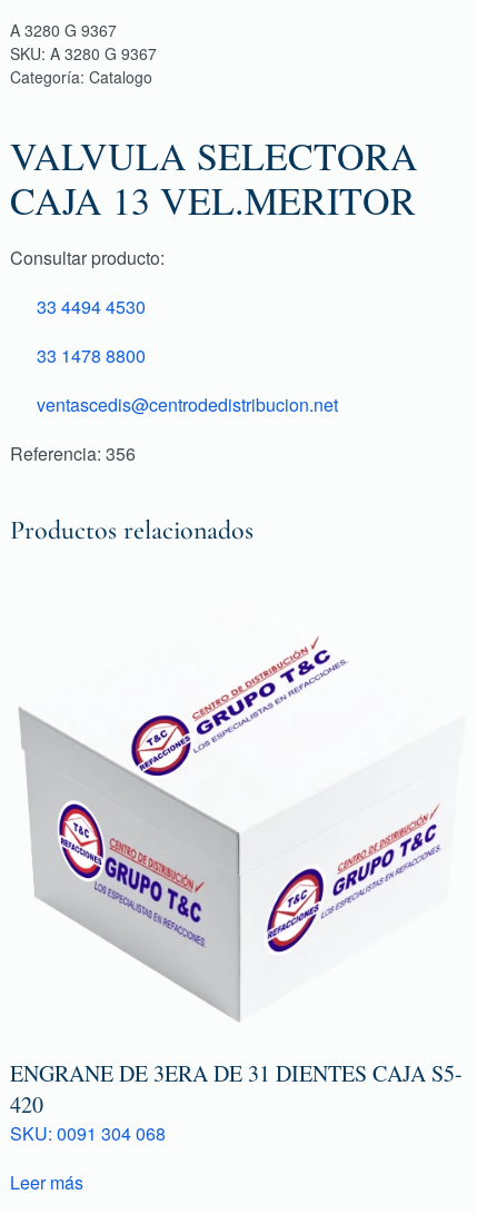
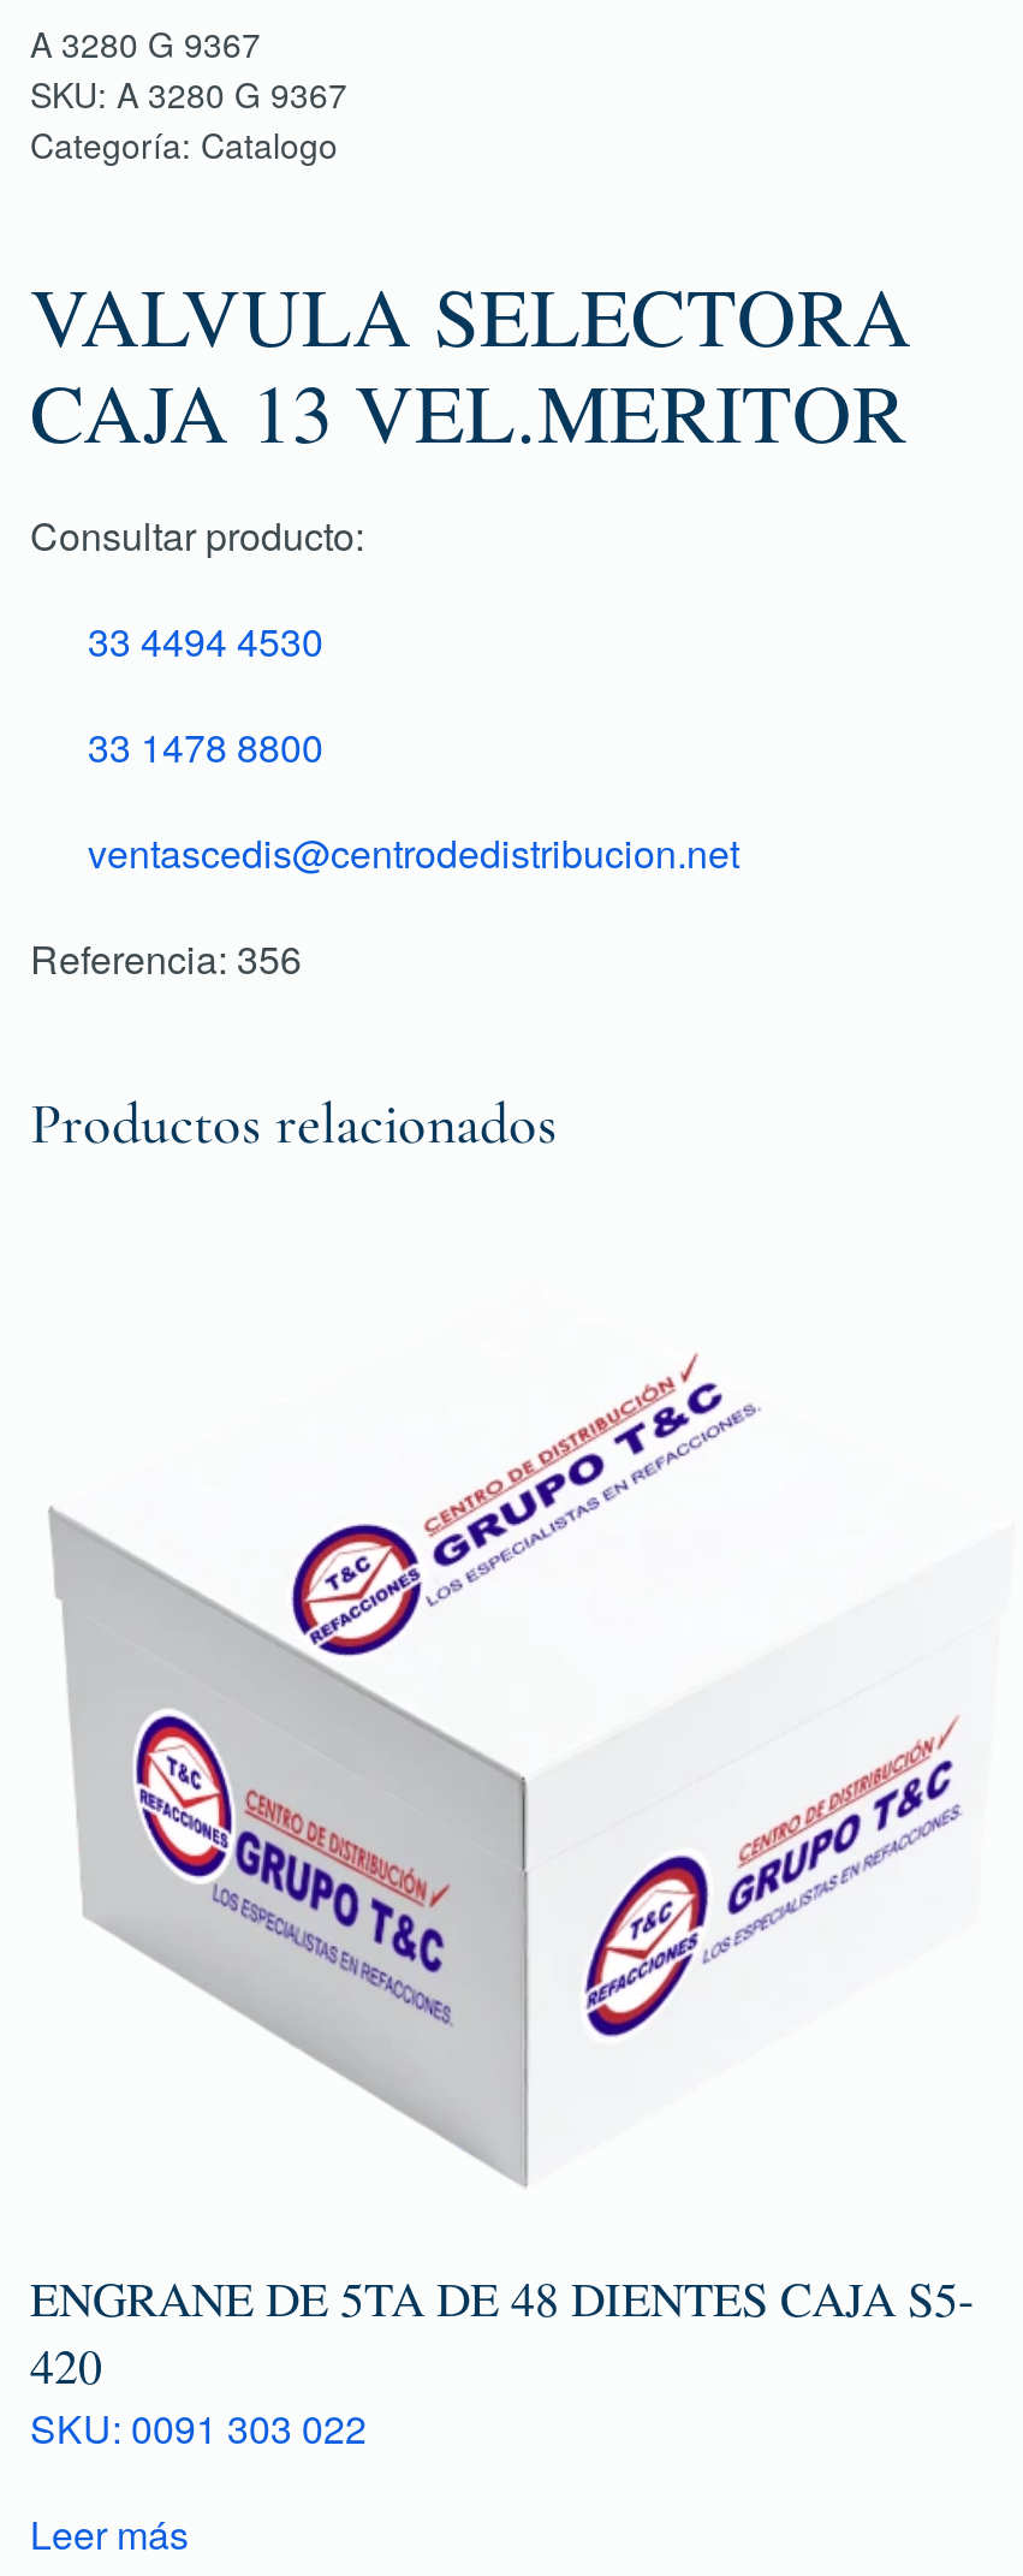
- ENGRANE DE 3ERA DE 31 DIENTES CAJA S5-
+ ENGRANE DE 5TA DE 48 DIENTES CAJA S5-

- SKU: 0091 304 068
+ SKU: 0091 303 022
